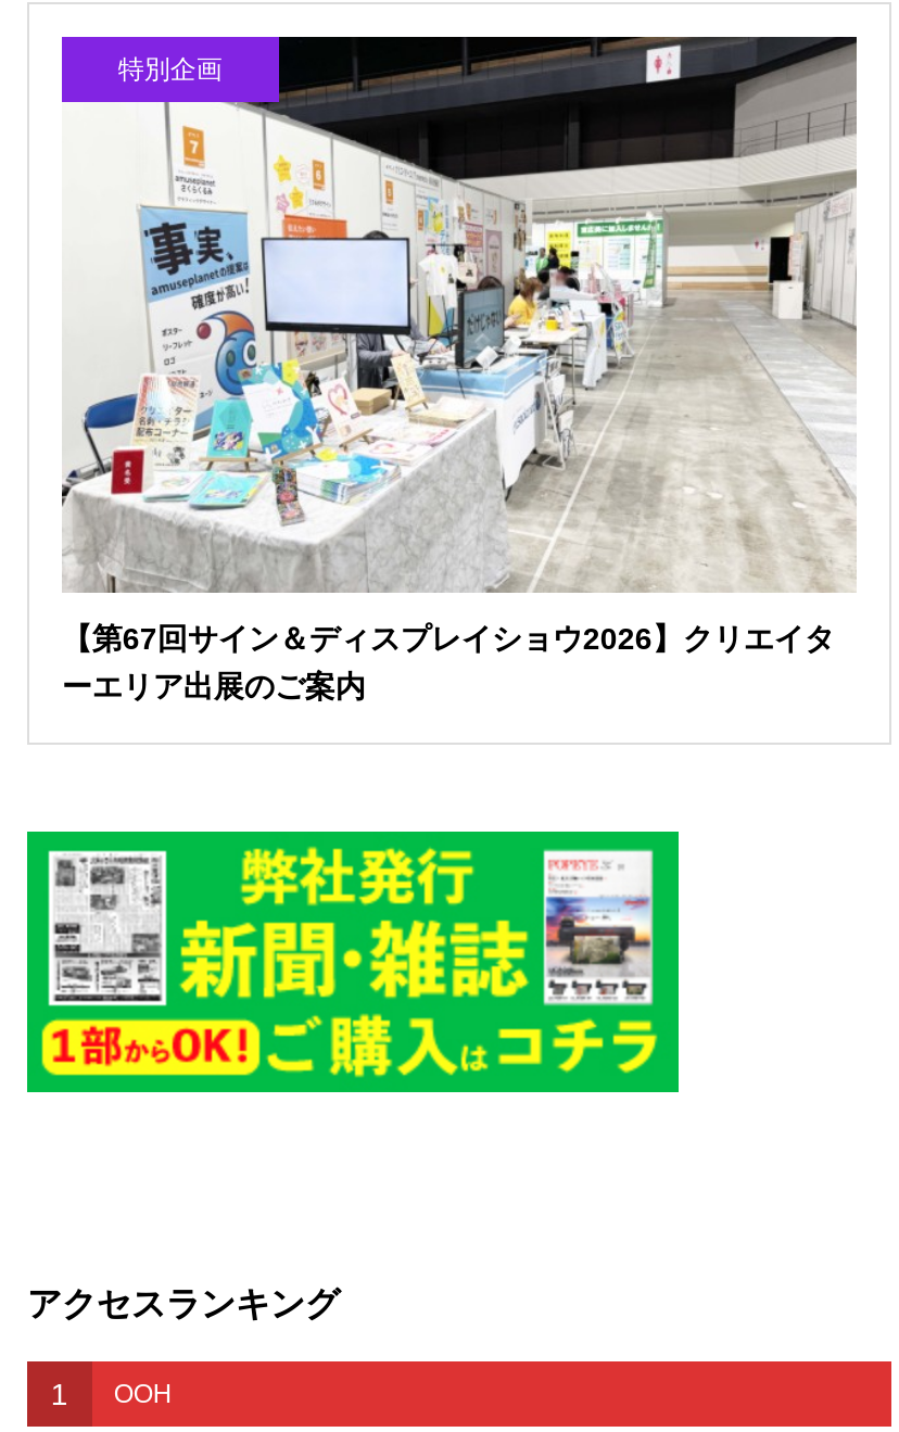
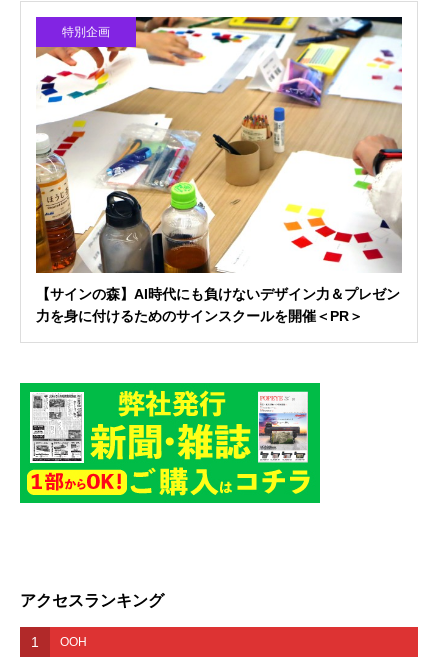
- [image]
- 【第67回サイン＆ディスプレイショウ2026】クリエイタ
- ーエリア出展のご案内
+ [image]
+ 【サインの森】AI時代にも負けないデザイン力＆プレゼン
+ 力を身に付けるためのサインスクールを開催＜PR＞
